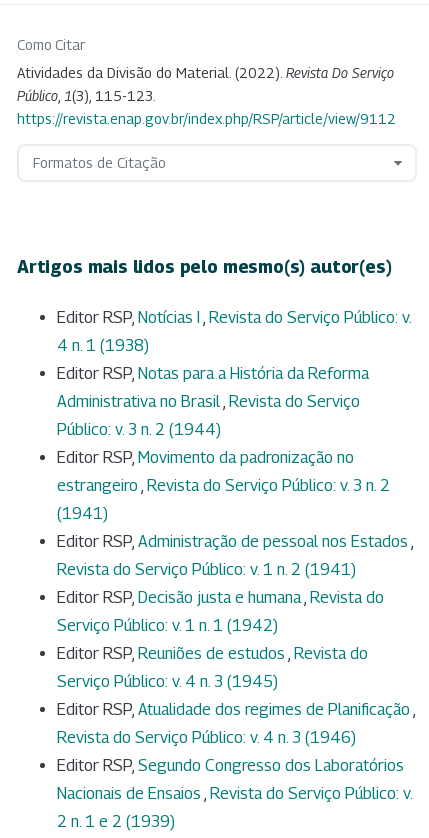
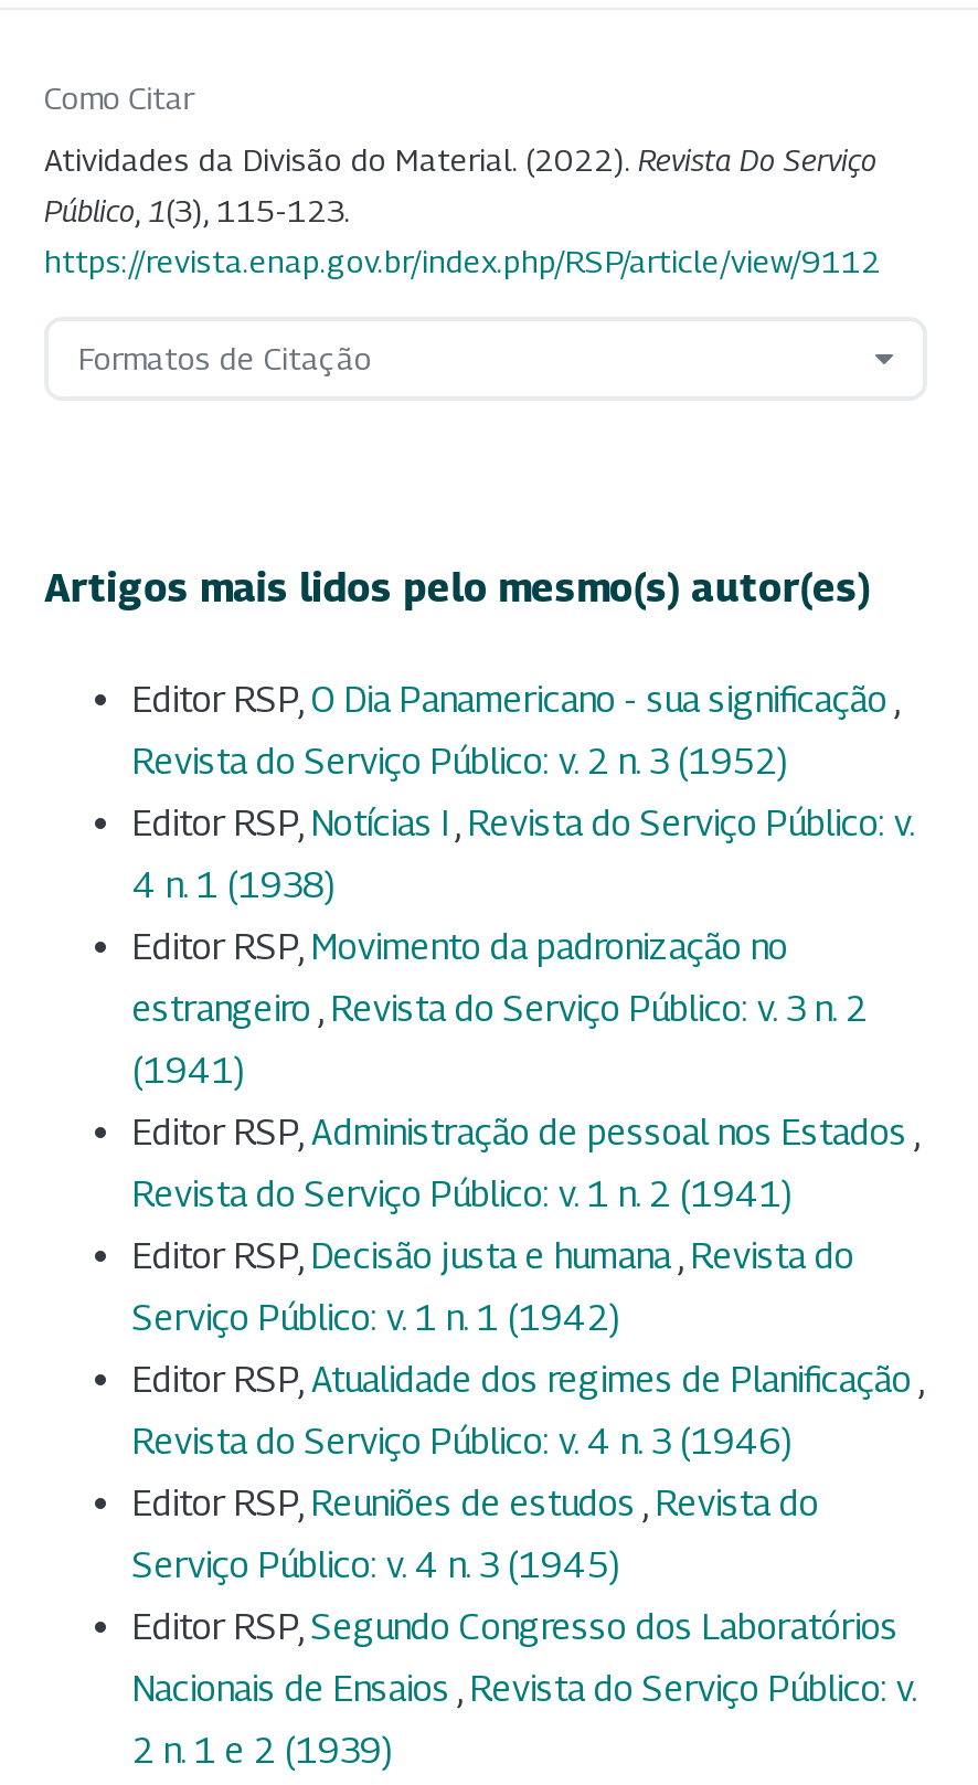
+ Editor RSP, O Dia Panamericano - sua significação
+ Revista do Serviço Público: v. 2 n. 3 (1952)

moved down: Editor RSP, Notícias I, Revista do Serviço Público: v. | 4 n. 1 (1938)

- Editor RSP, Notas para a História da Reforma
- Administrativa no Brasil, Revista do Serviço
- Público: v. 3 n. 2 (1944)

moved down: Editor RSP, Reuniões de estudos, Revista do | Serviço Público: v. 4 n. 3 (1945)

moved up: Editor RSP, Atualidade dos regimes de Planificação | Revista do Serviço Público: v. 4 n. 3 (1946)
